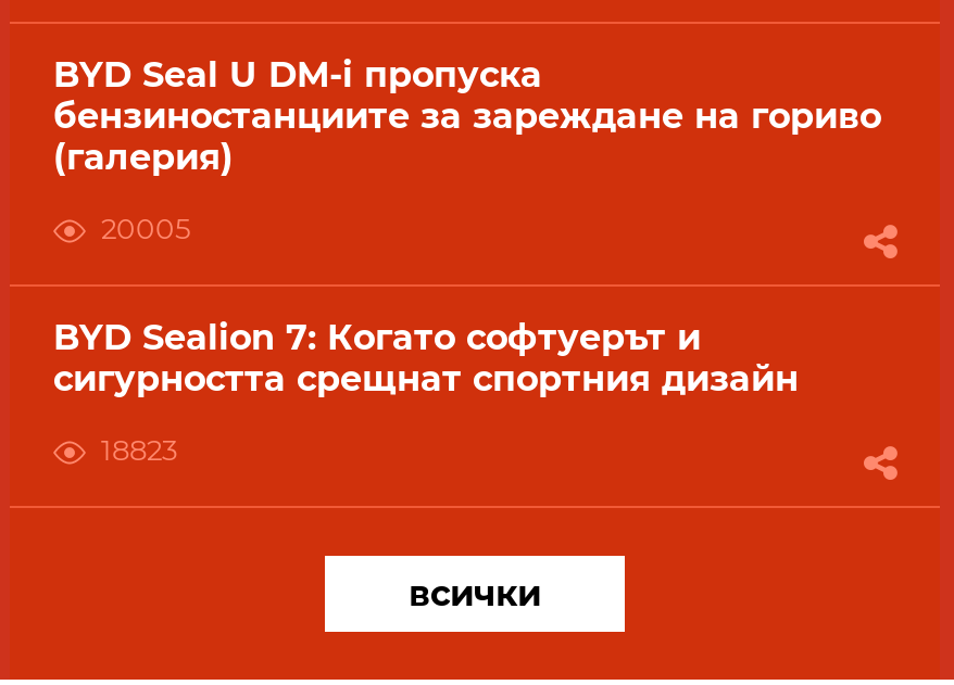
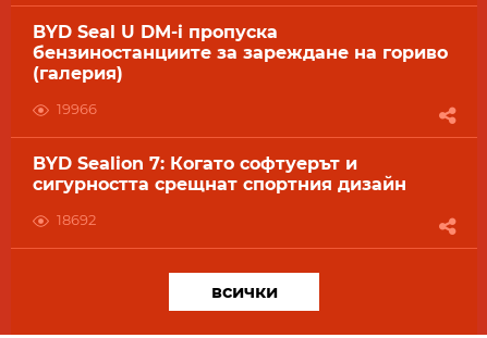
- 20005
+ 19966

- 18823
+ 18692
